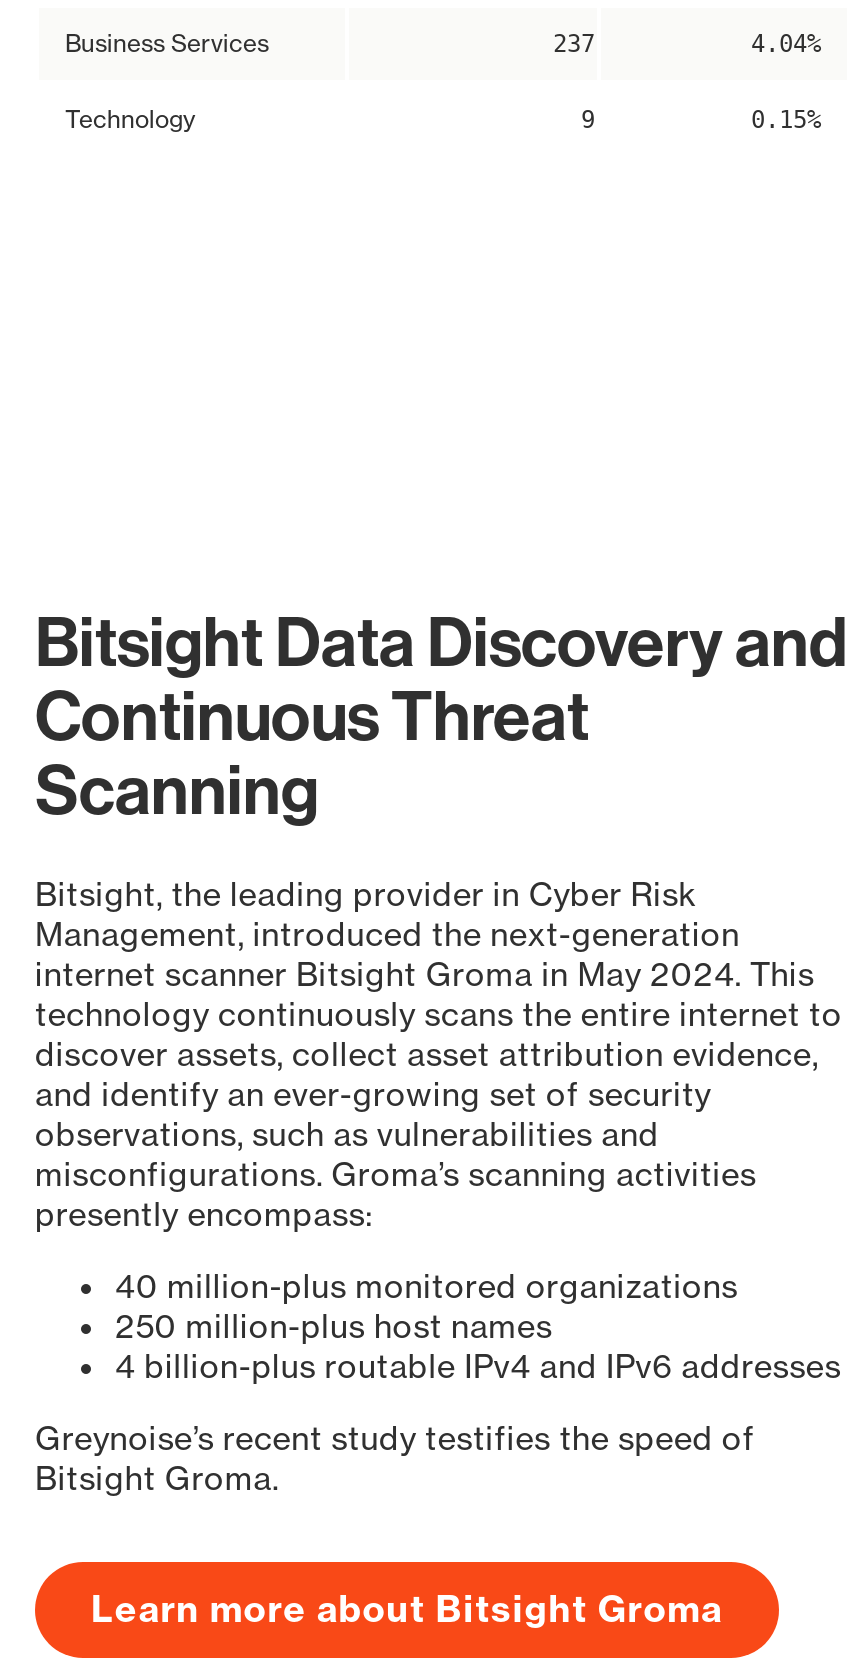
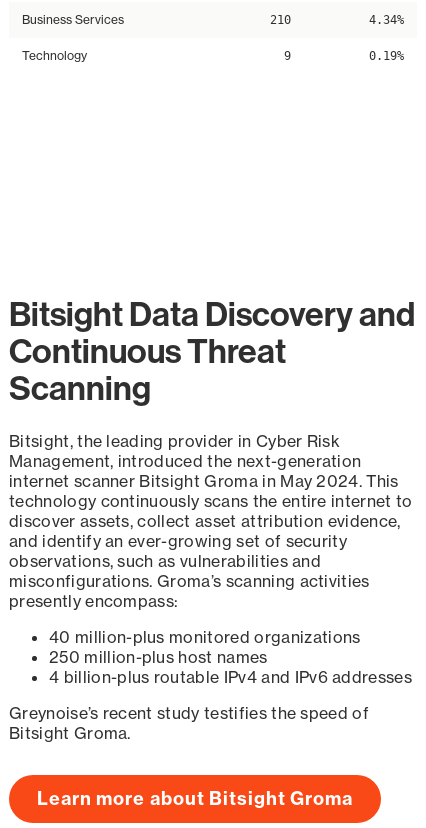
- 237
+ 210

- 4.04%
+ 4.34%

- 0.15%
+ 0.19%
